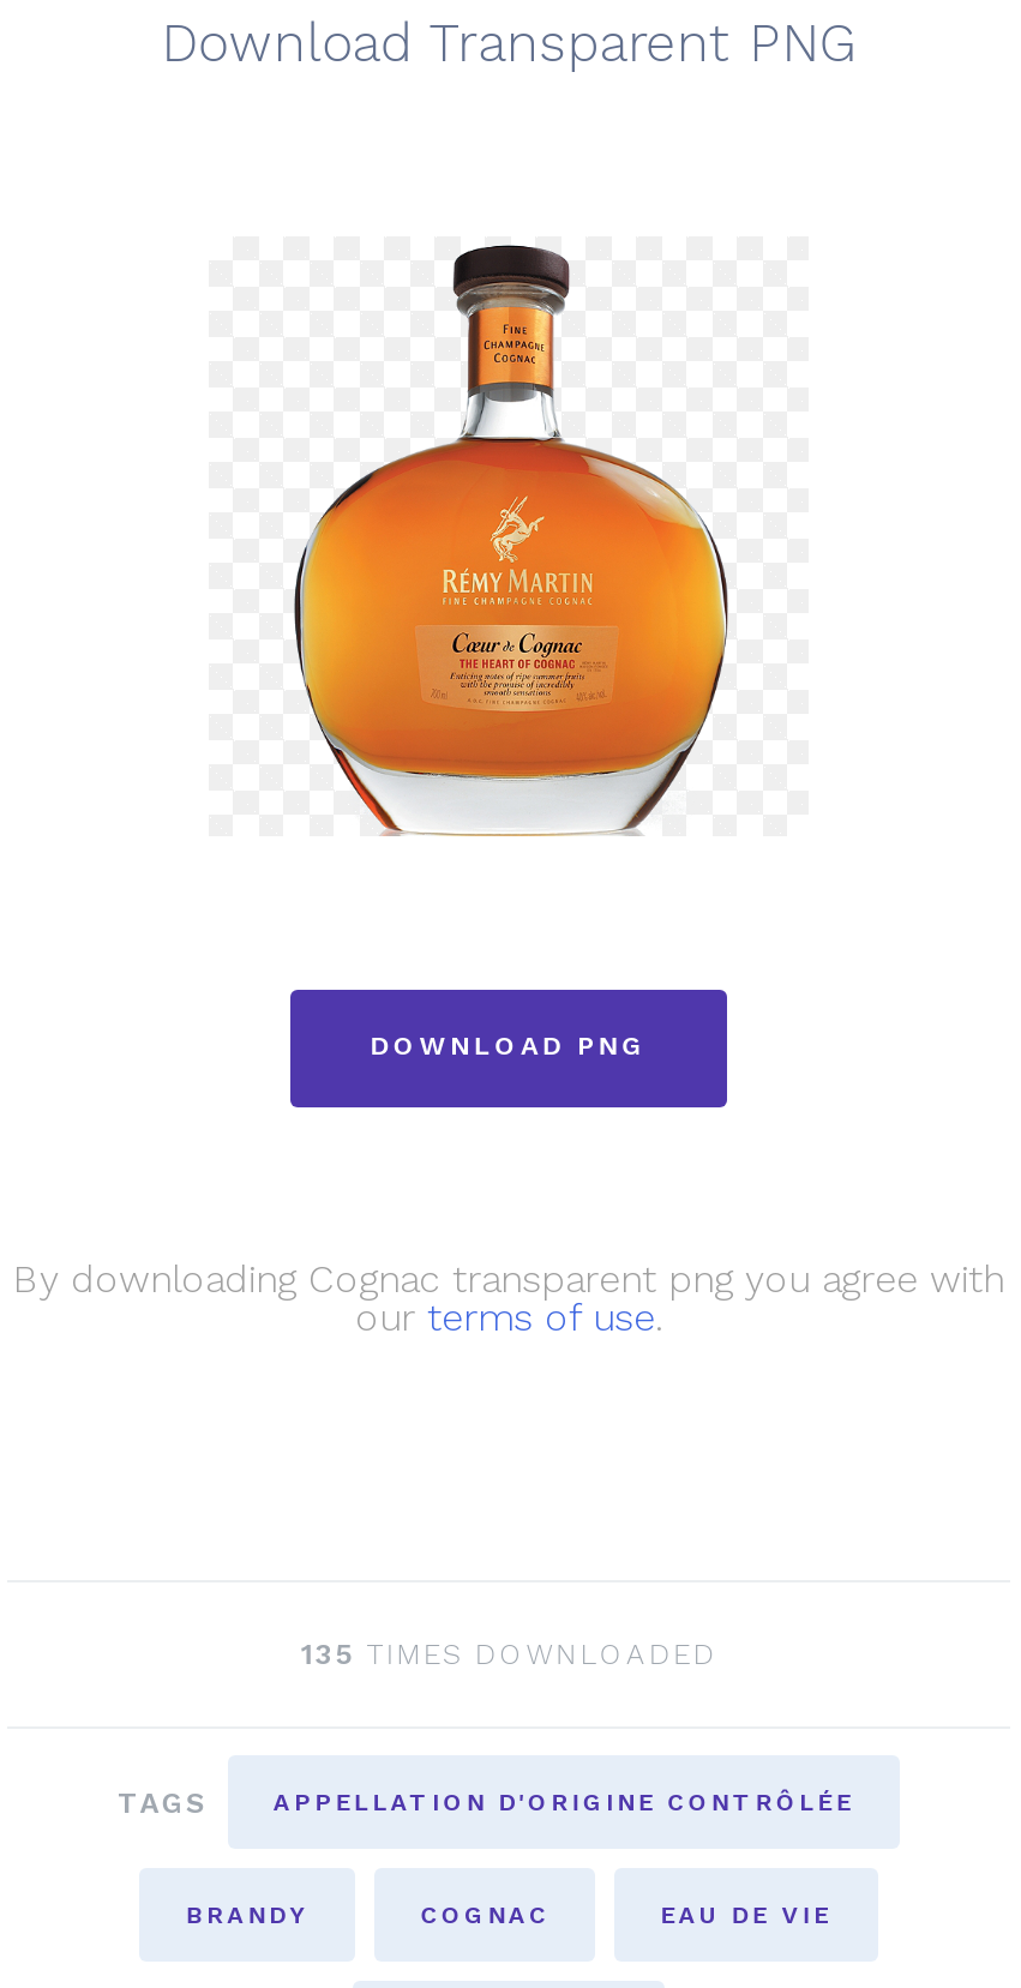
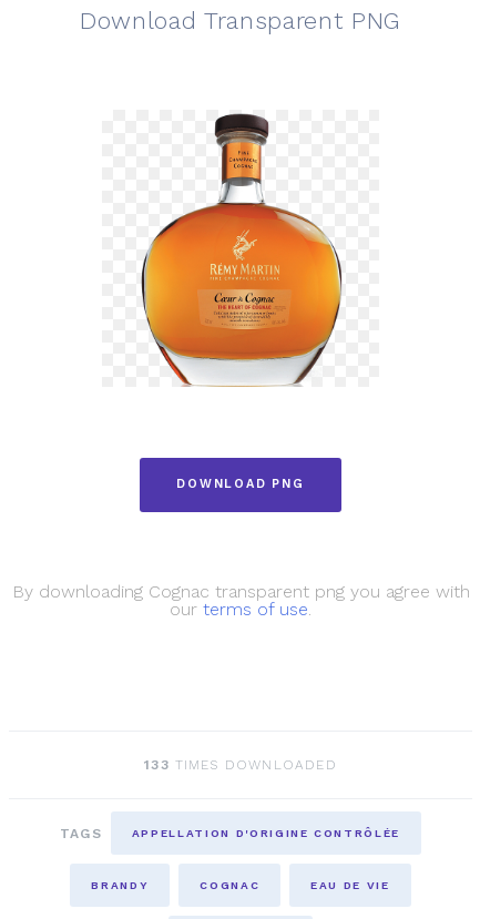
- 135 TIMES DOWNLOADED
+ 133 TIMES DOWNLOADED
